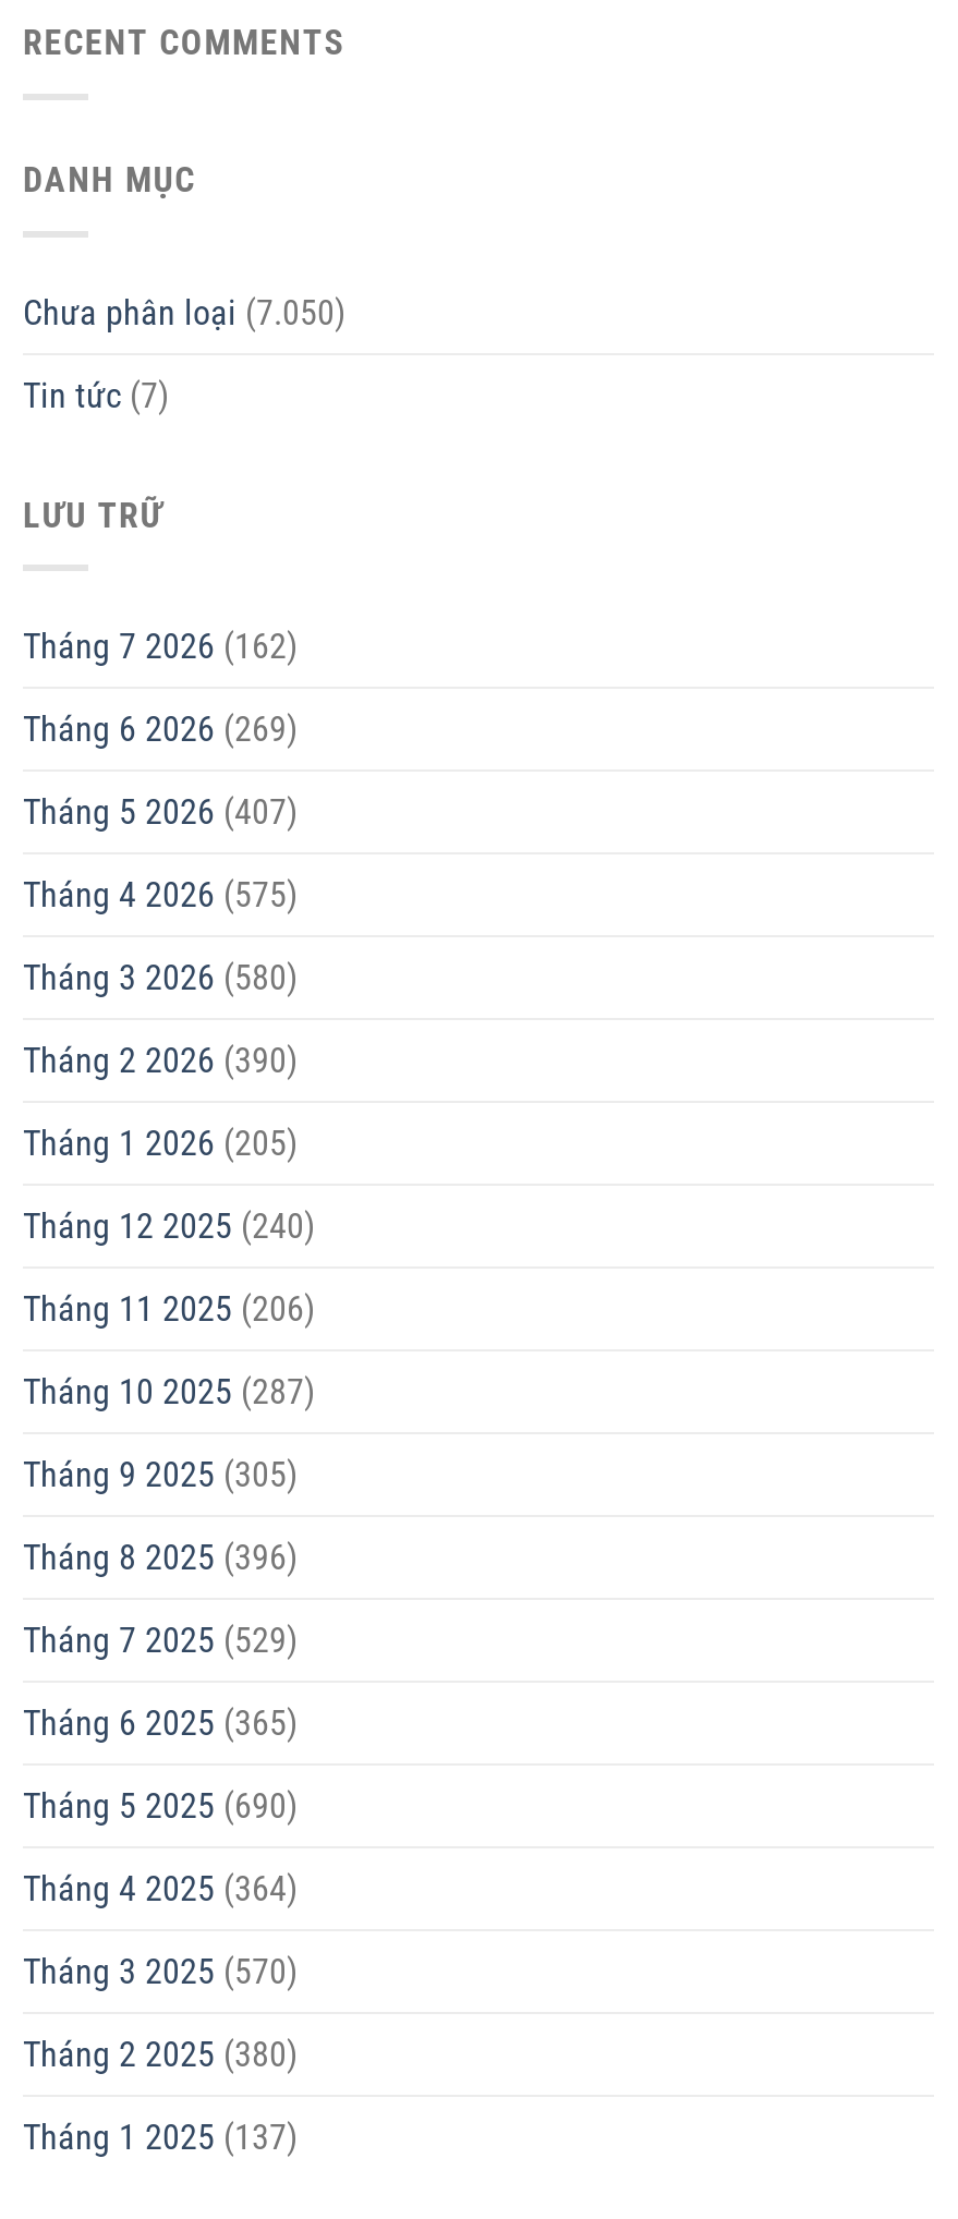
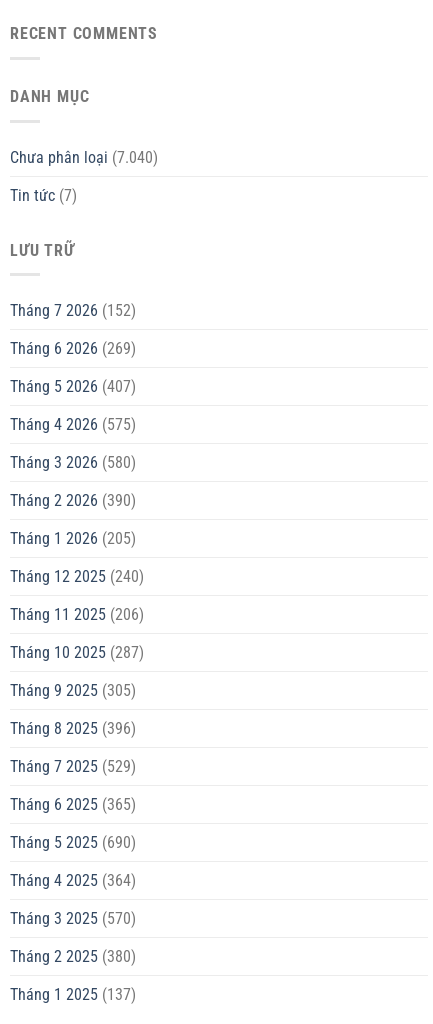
- Chưa phân loại (7.050)
+ Chưa phân loại (7.040)

- Tháng 7 2026 (162)
+ Tháng 7 2026 (152)
